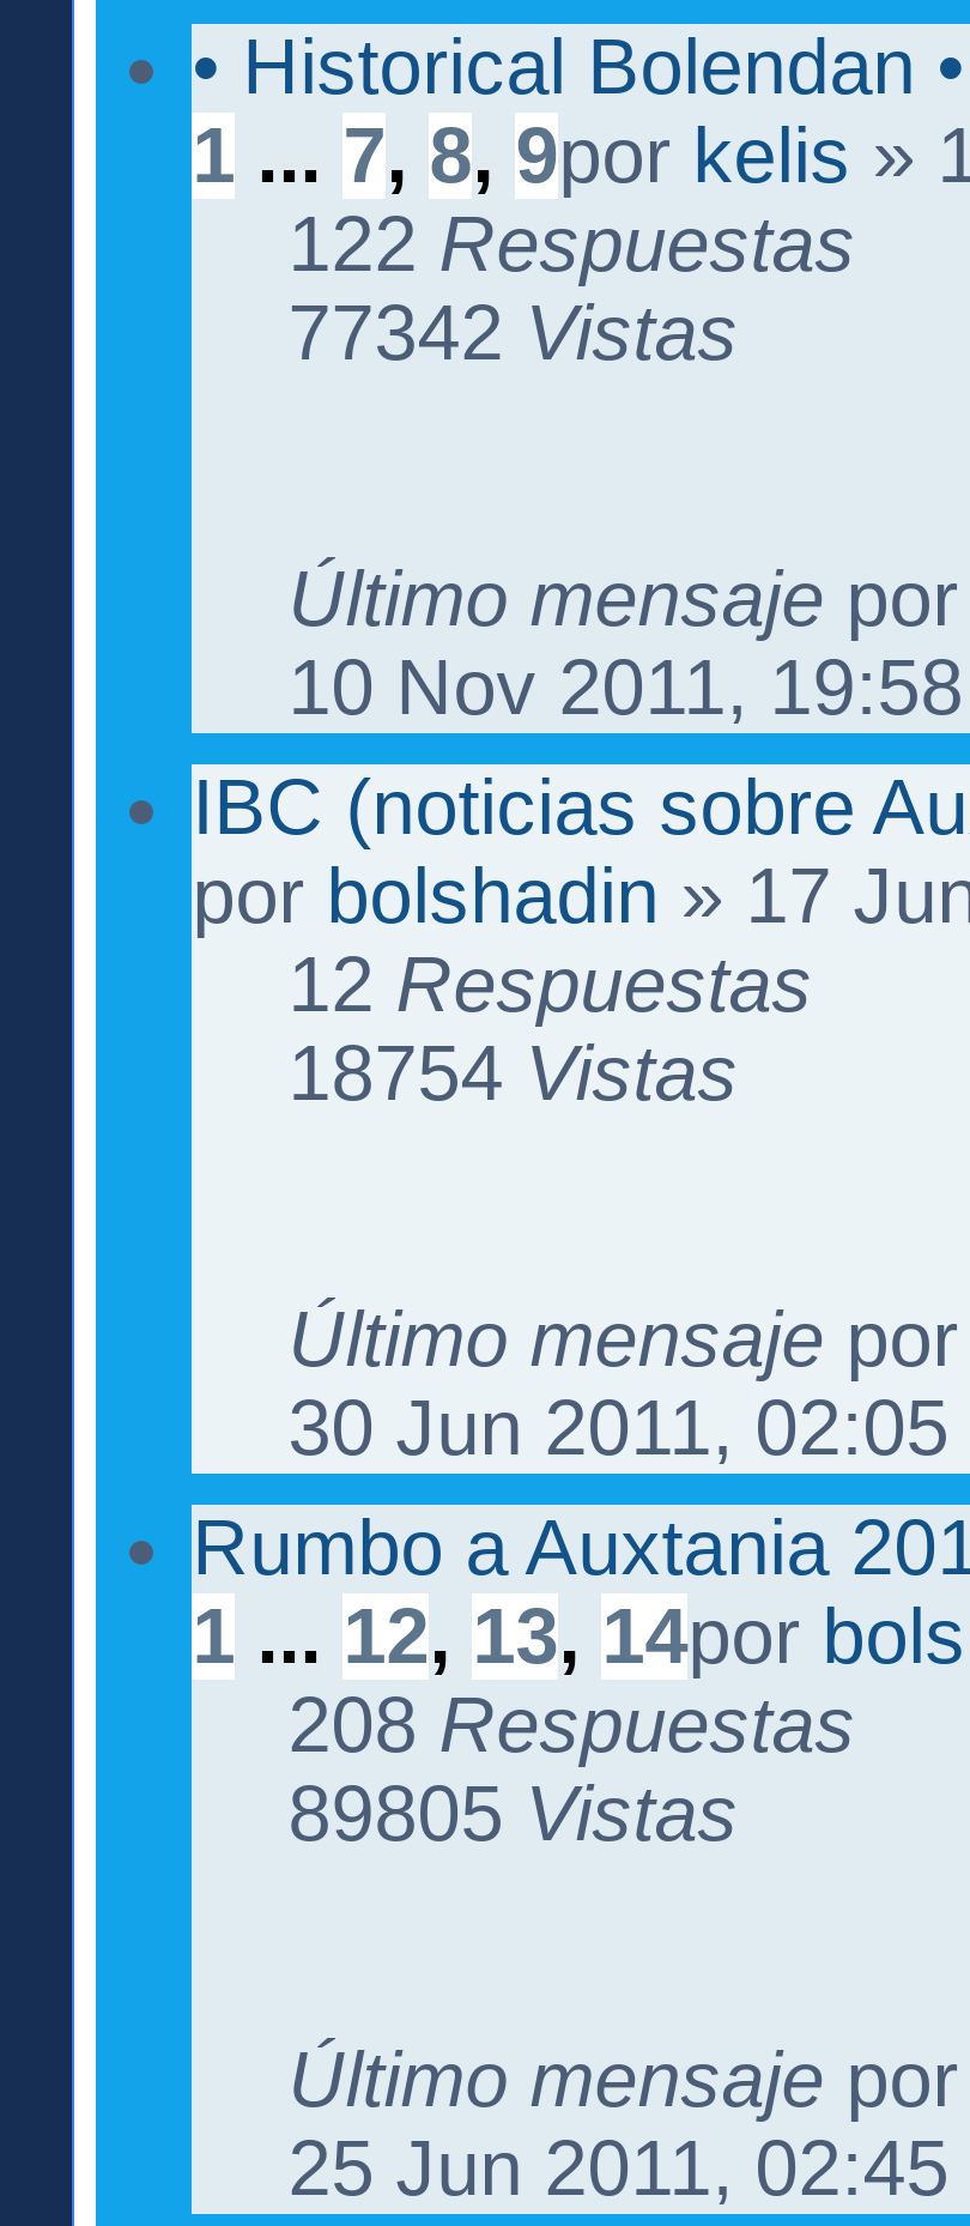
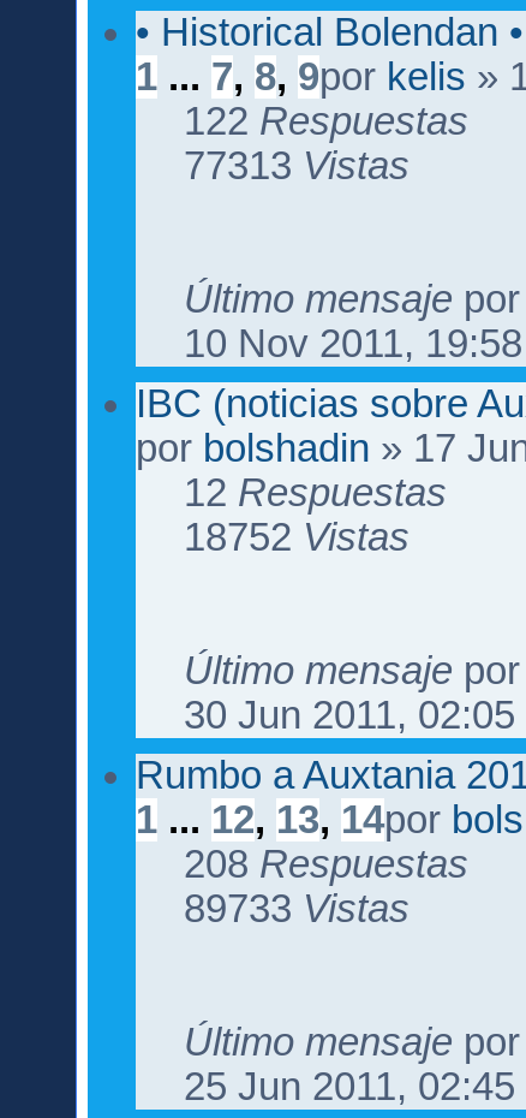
- 77342 Vistas
+ 77313 Vistas

- 18754 Vistas
+ 18752 Vistas

- 89805 Vistas
+ 89733 Vistas
